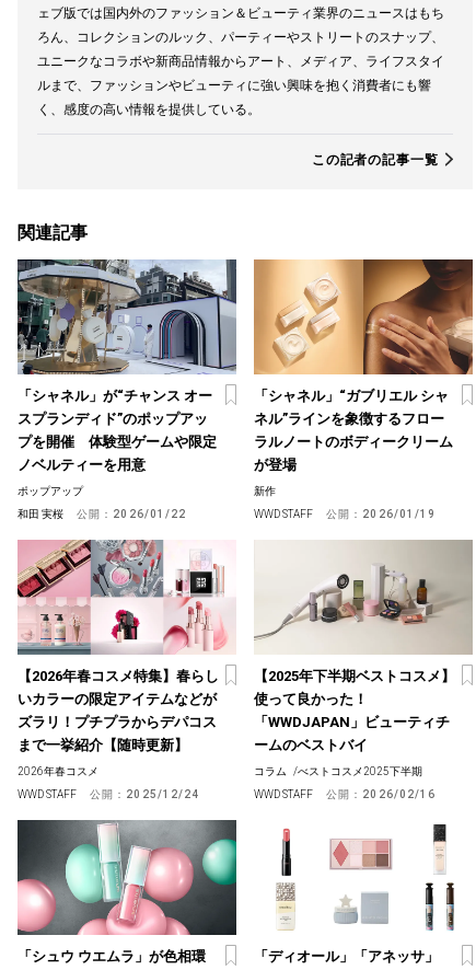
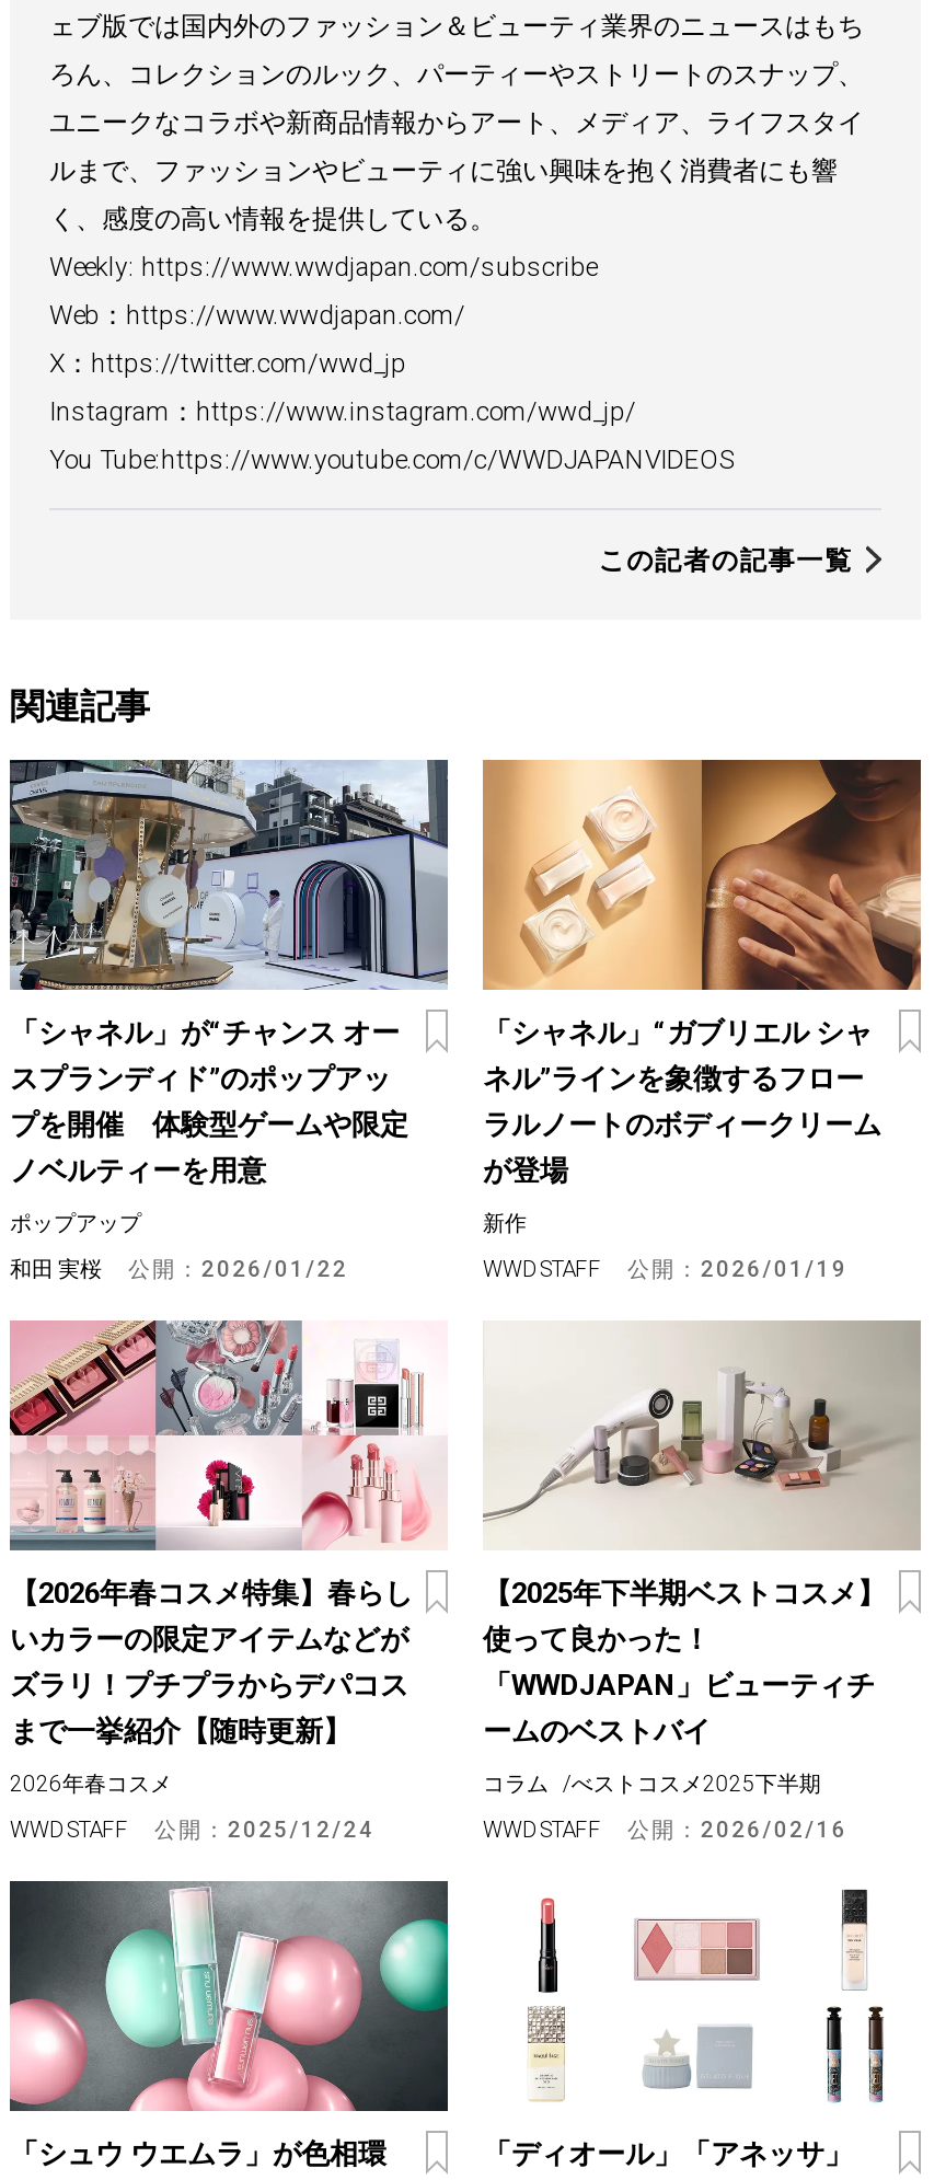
+ Weekly: https://www.wwdjapan.com/subscribe
+ Web：https://www.wwdjapan.com/
+ X：https://twitter.com/wwd_jp
+ Instagram：https://www.instagram.com/wwd_jp/
+ You Tube:https://www.youtube.com/c/WWDJAPANVIDEOS
